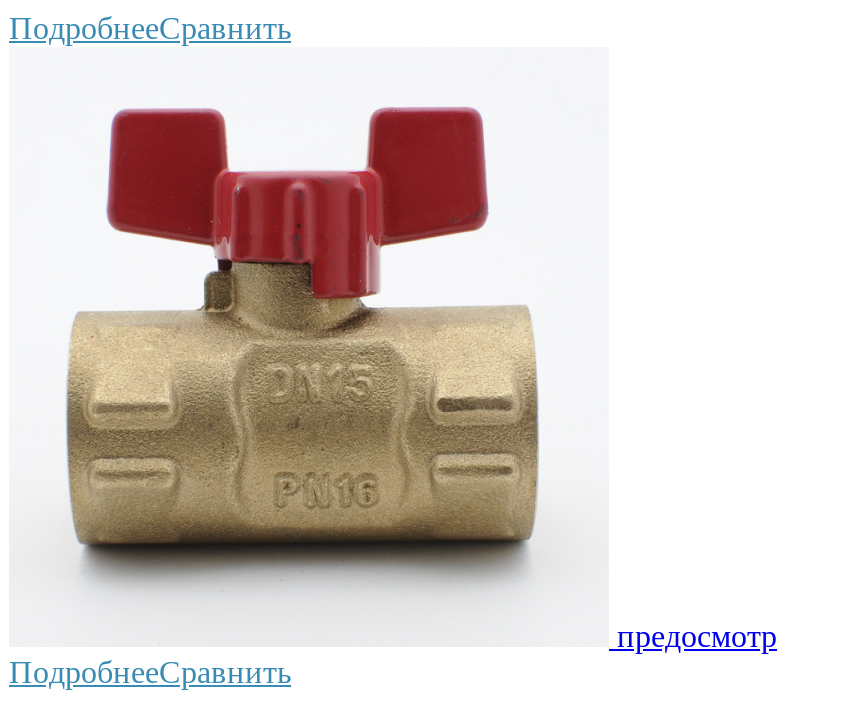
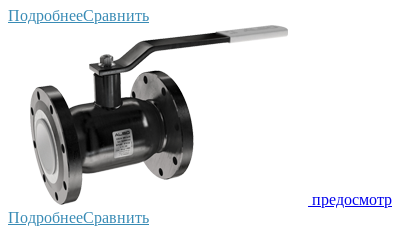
- [image]
+ [image]
